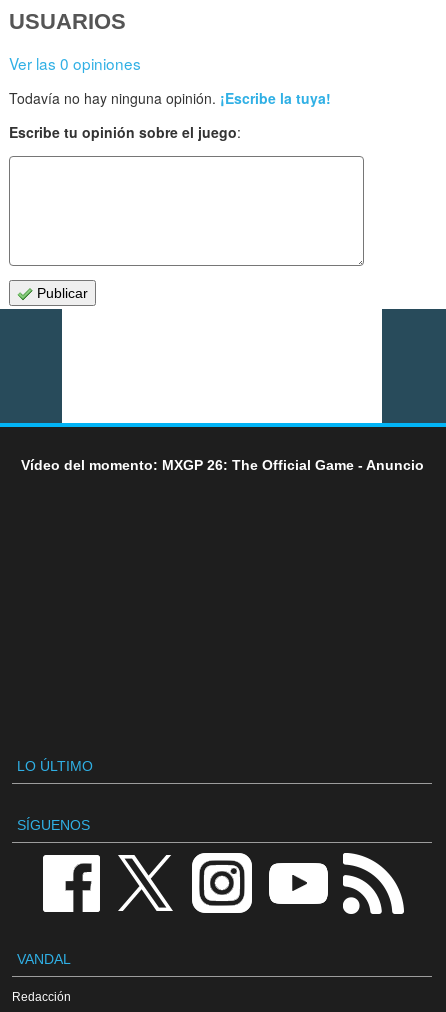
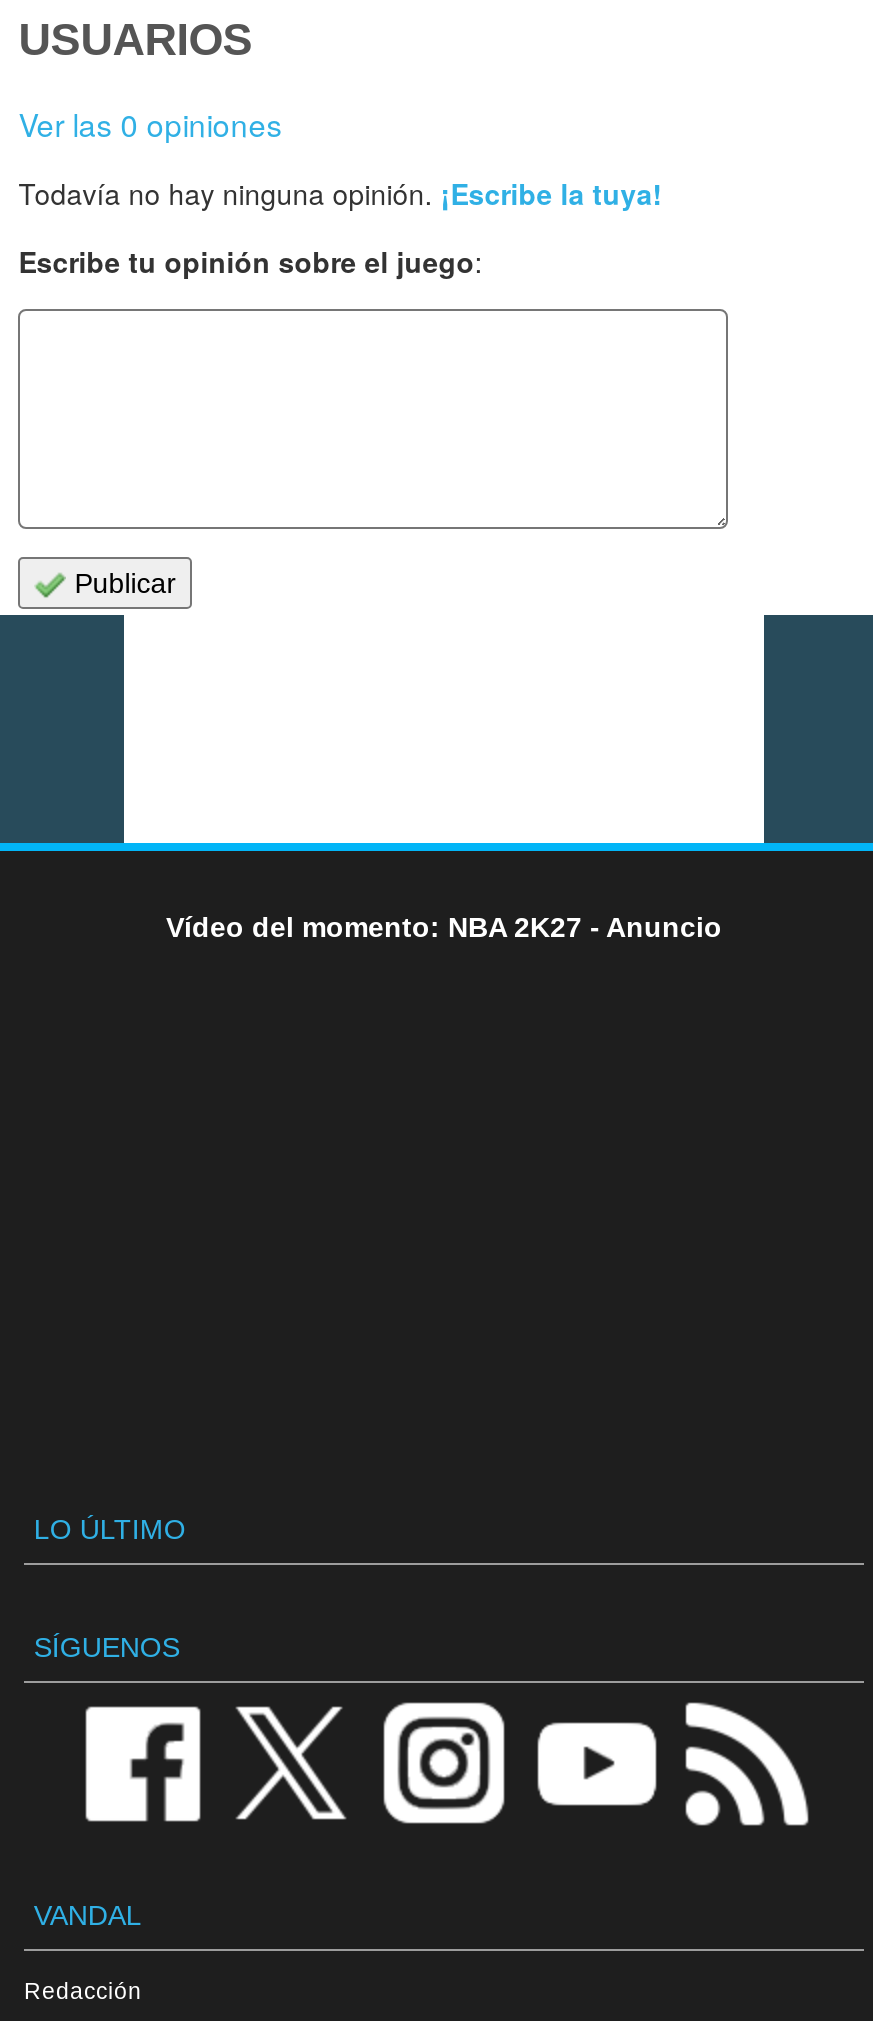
- Vídeo del momento: MXGP 26: The Official Game - Anuncio
+ Vídeo del momento: NBA 2K27 - Anuncio
